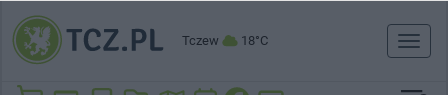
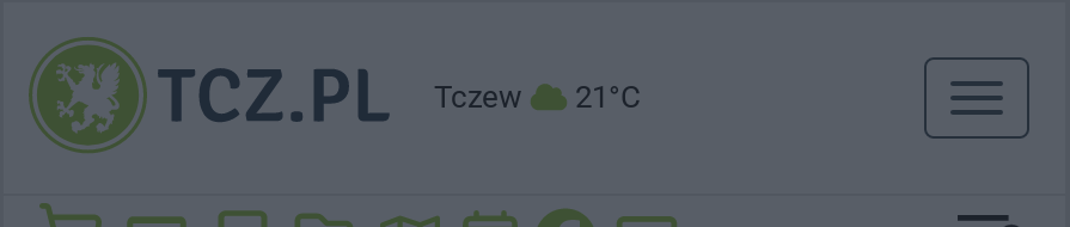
- Tczew 18°C
+ Tczew 21°C
